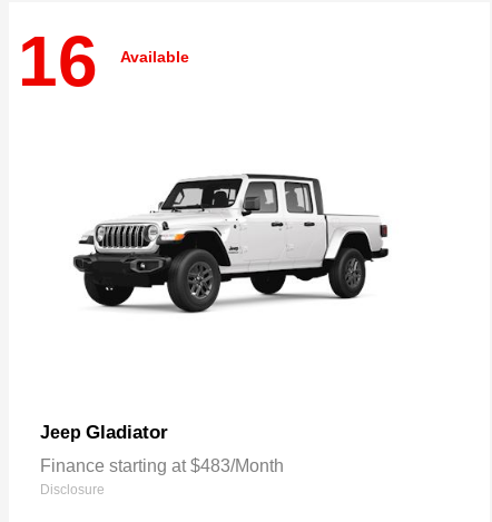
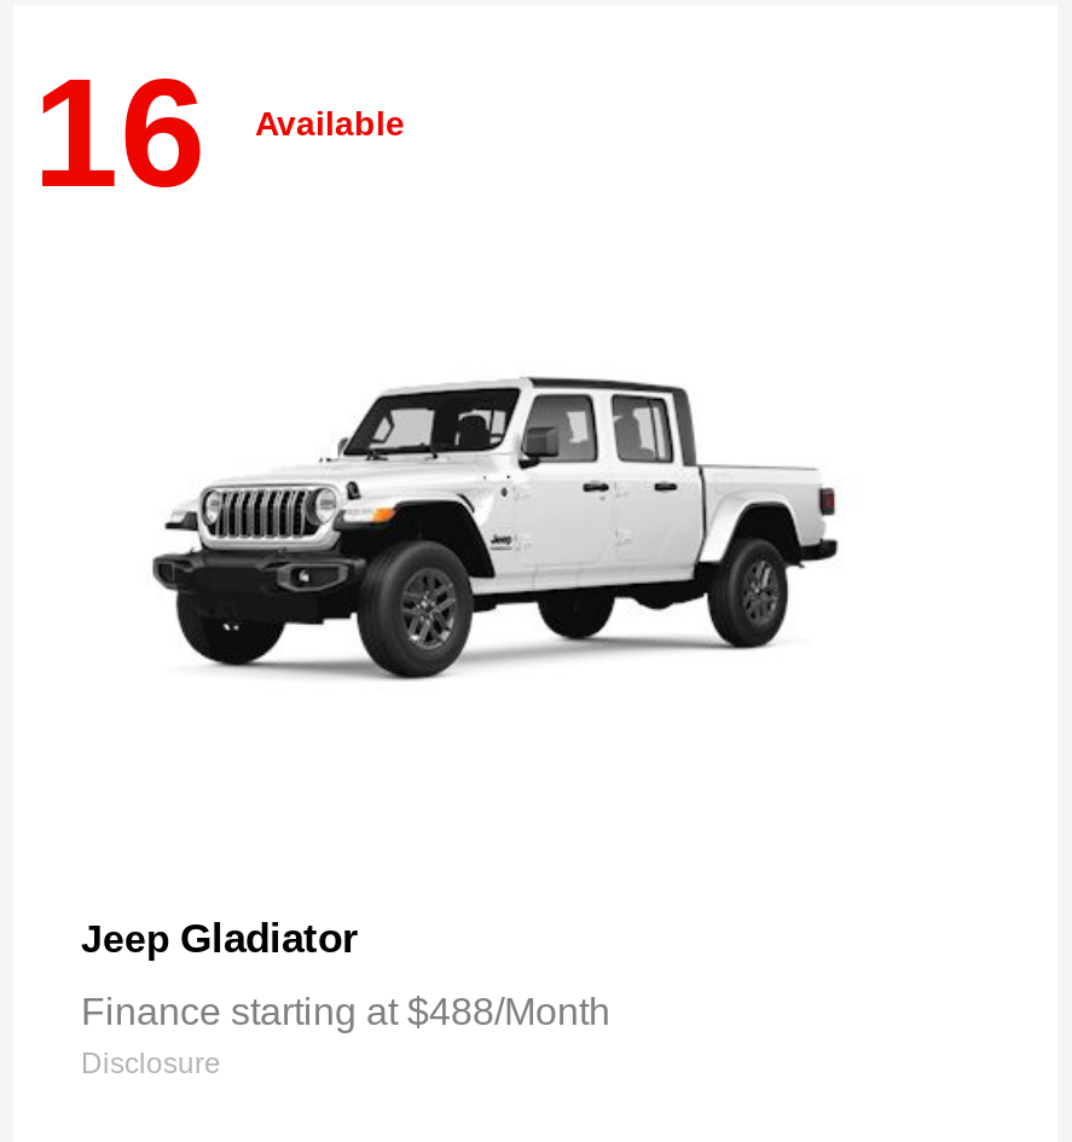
- Finance starting at $483/Month
+ Finance starting at $488/Month
